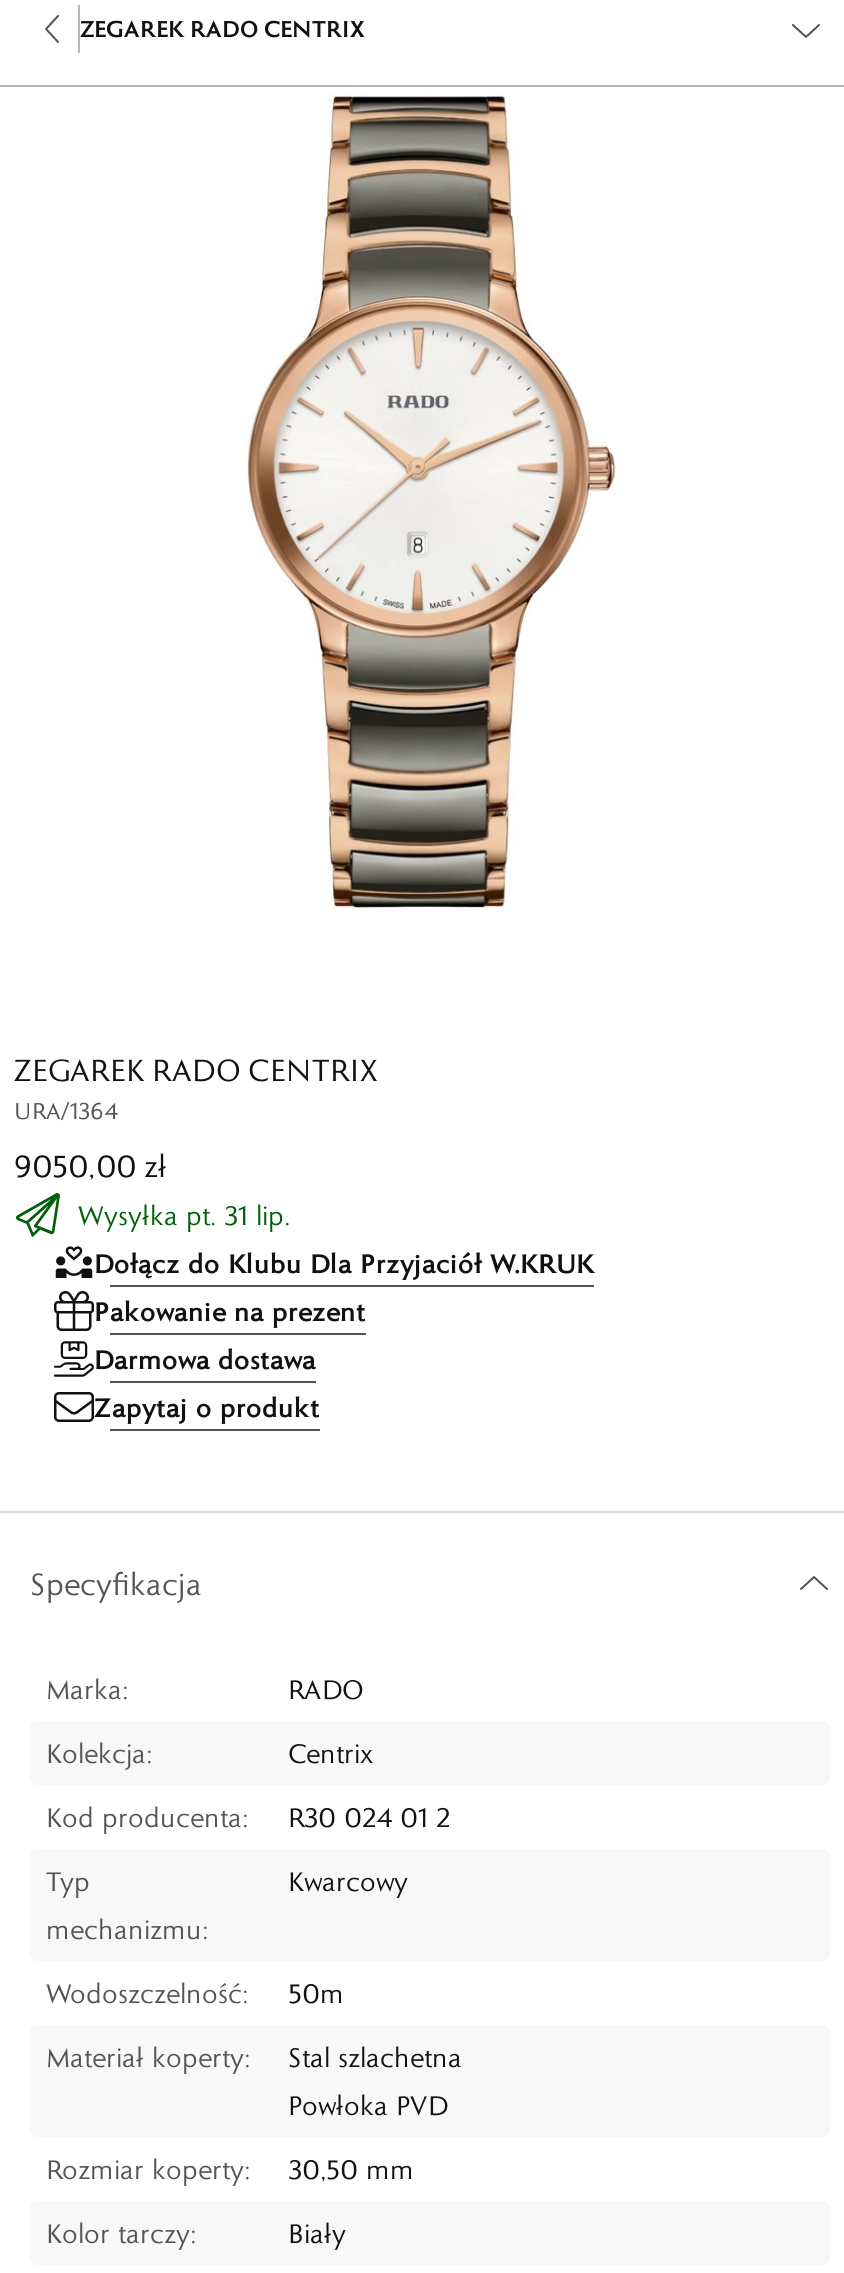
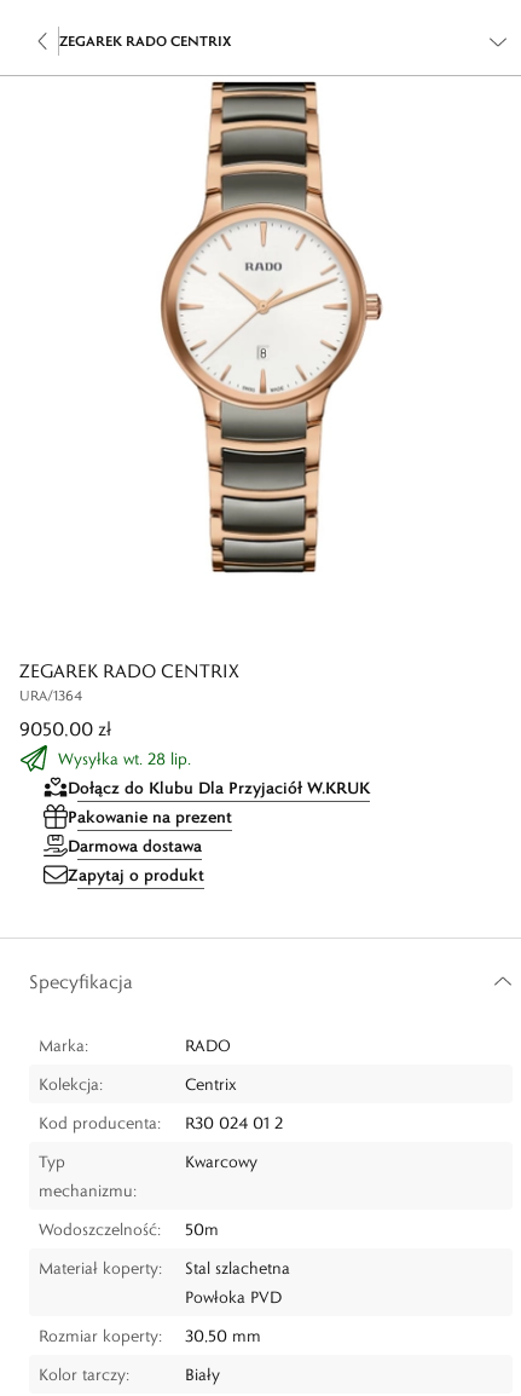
- Wysyłka pt. 31 lip.
+ Wysyłka wt. 28 lip.
